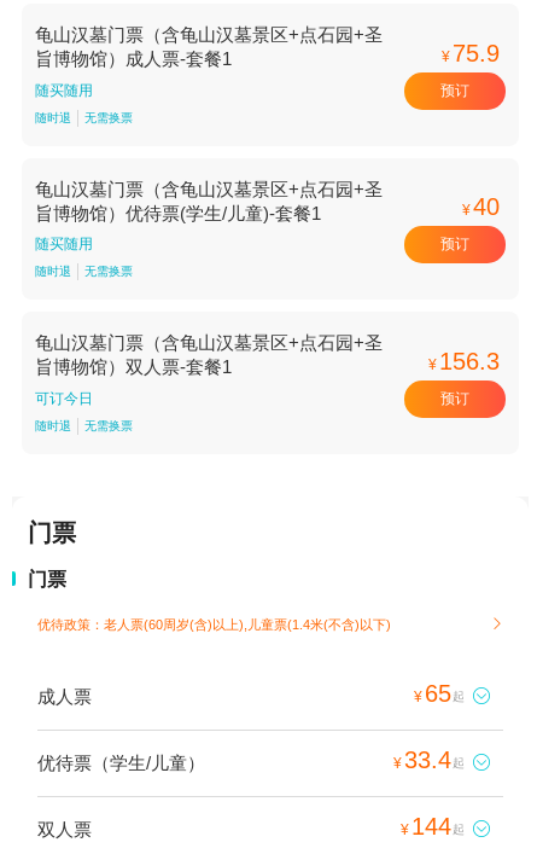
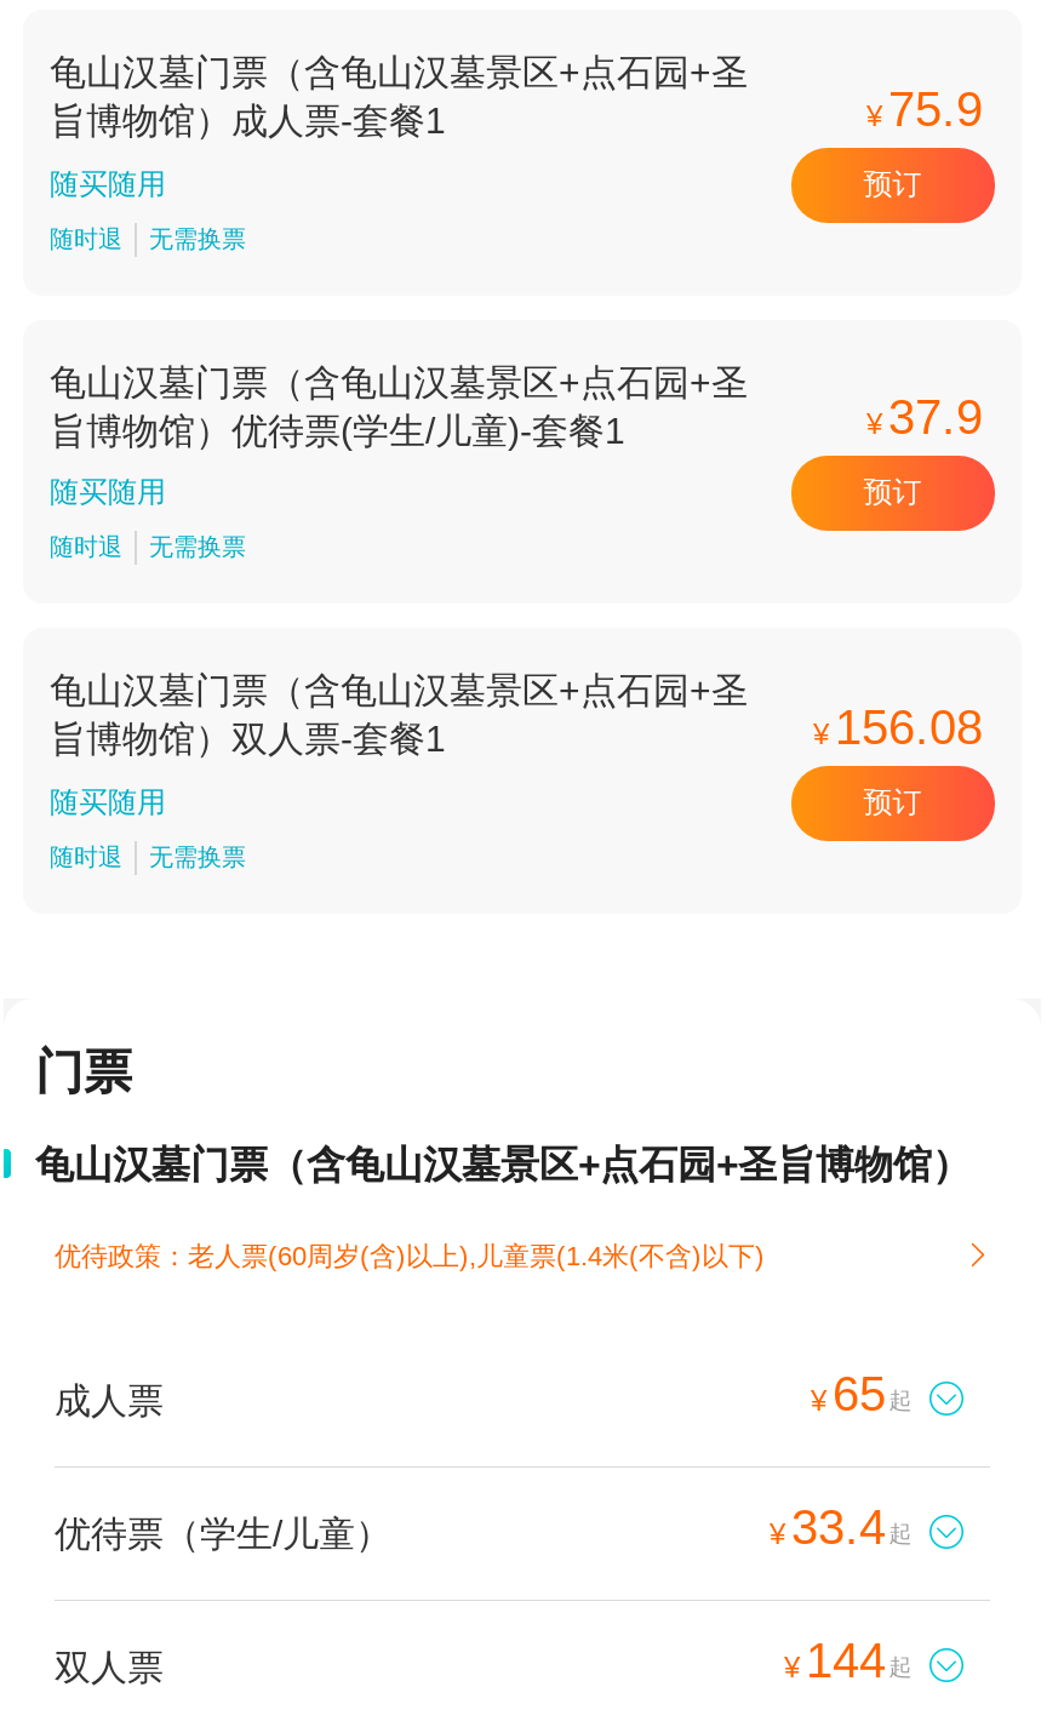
- ¥ 40
+ ¥ 37.9

- ¥ 156.3
+ ¥ 156.08

- 可订今日
+ 随买随用

- 门票
+ 龟山汉墓门票（含龟山汉墓景区+点石园+圣旨博物馆）
